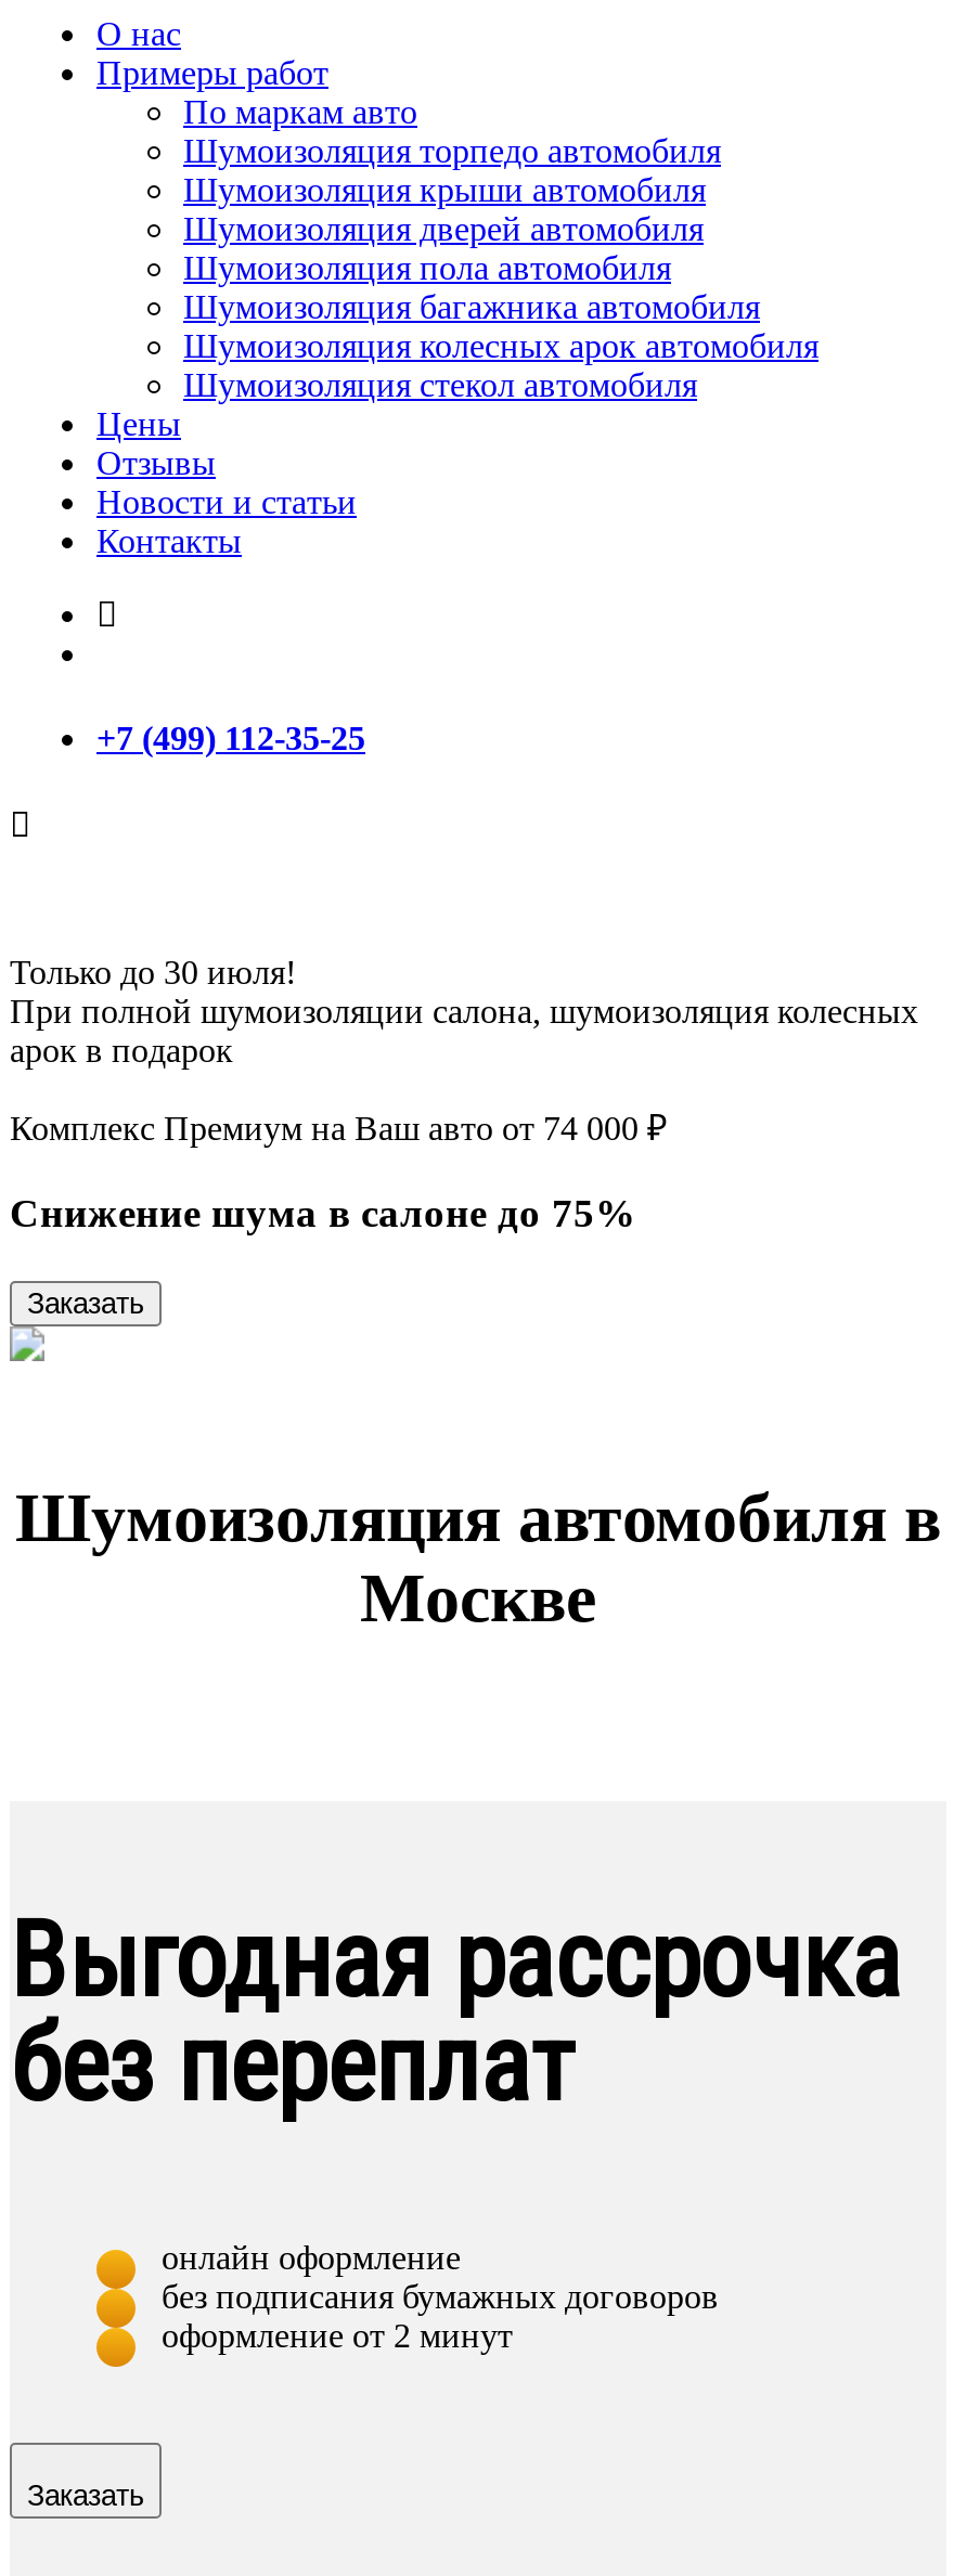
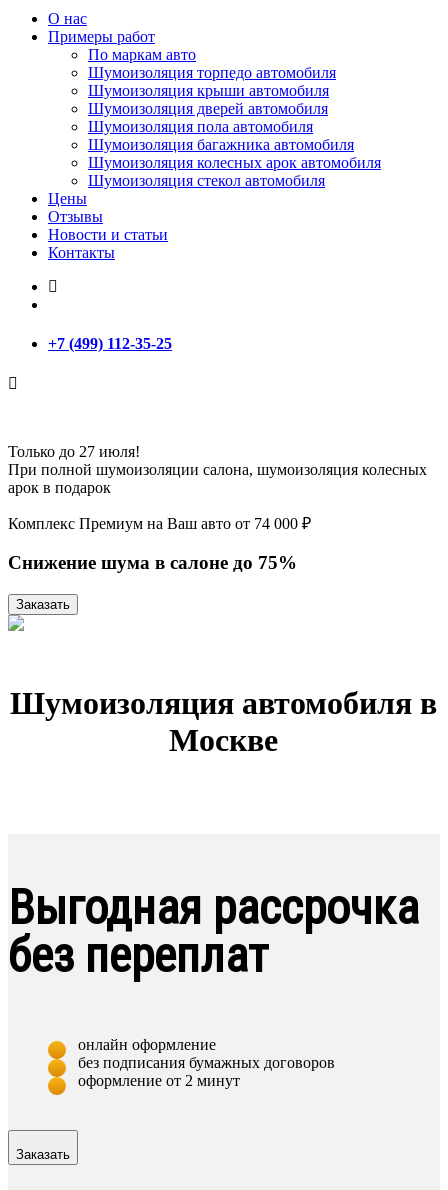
- Только до 30 июля!
+ Только до 27 июля!
